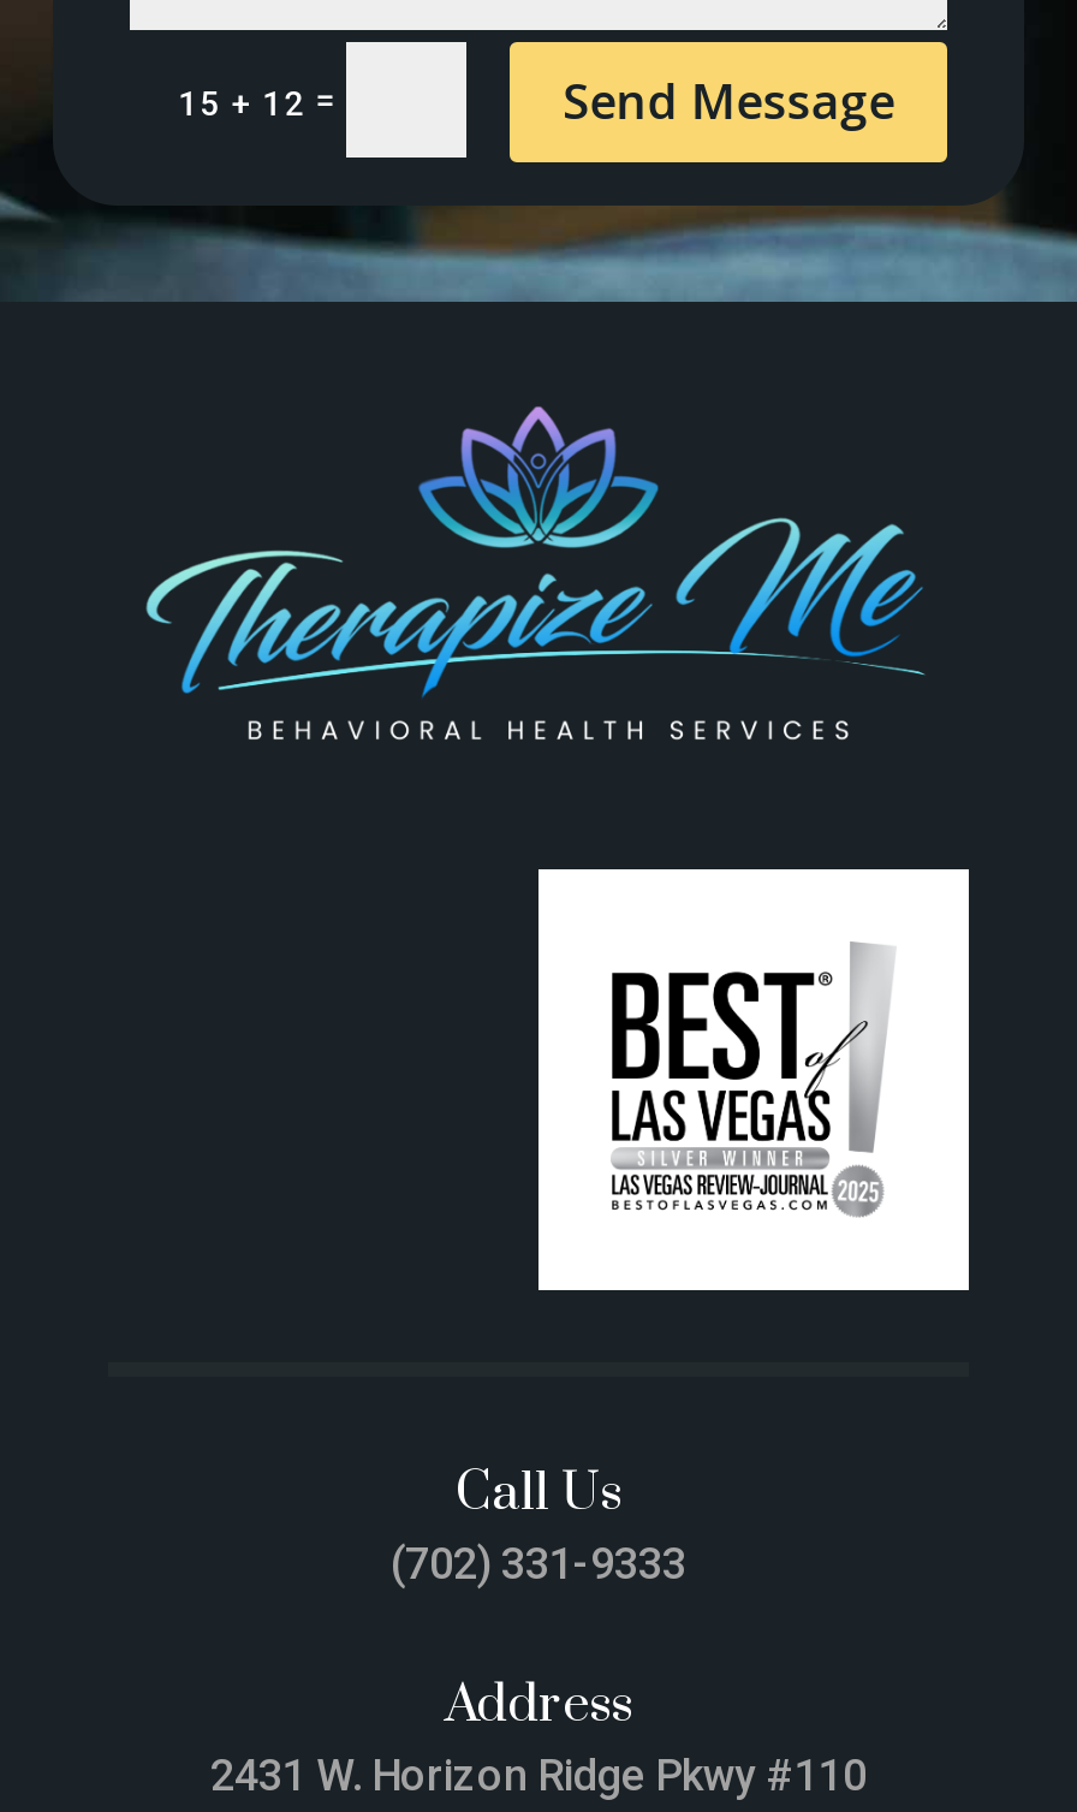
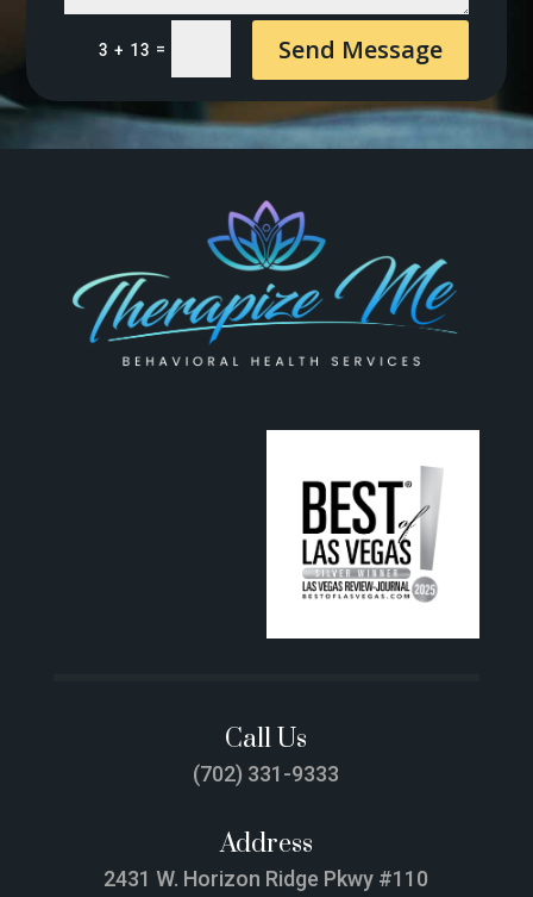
- 15 + 12 =
+ 3 + 13 =
